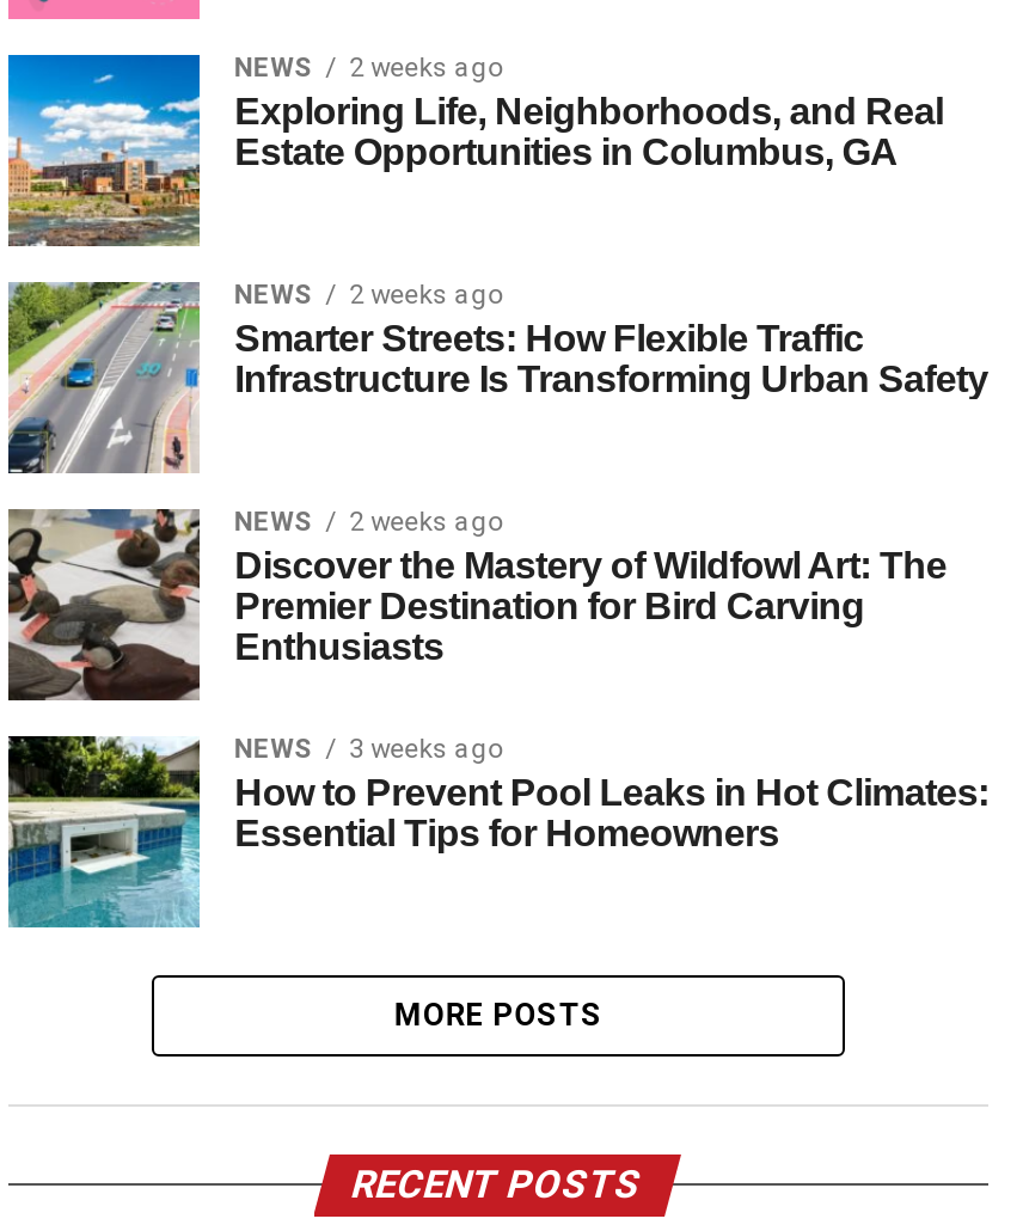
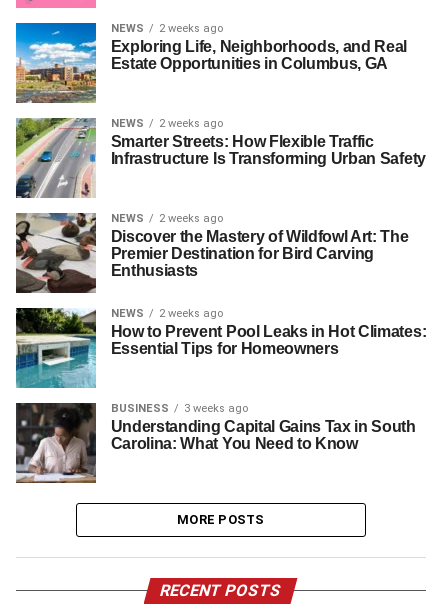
- NEWS 3 weeks ago
+ NEWS 2 weeks ago

+ [image]
+ BUSINESS
+ 3 weeks ago
+ Understanding Capital Gains Tax in South
+ Carolina: What You Need to Know
